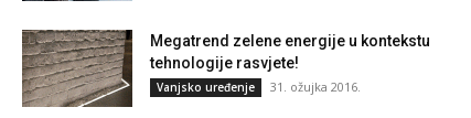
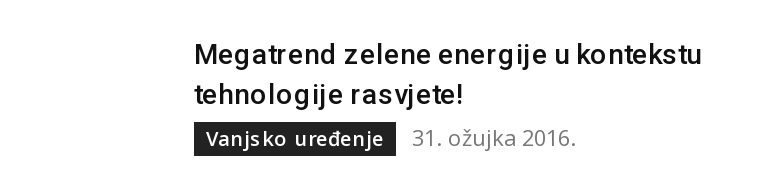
- [image]
